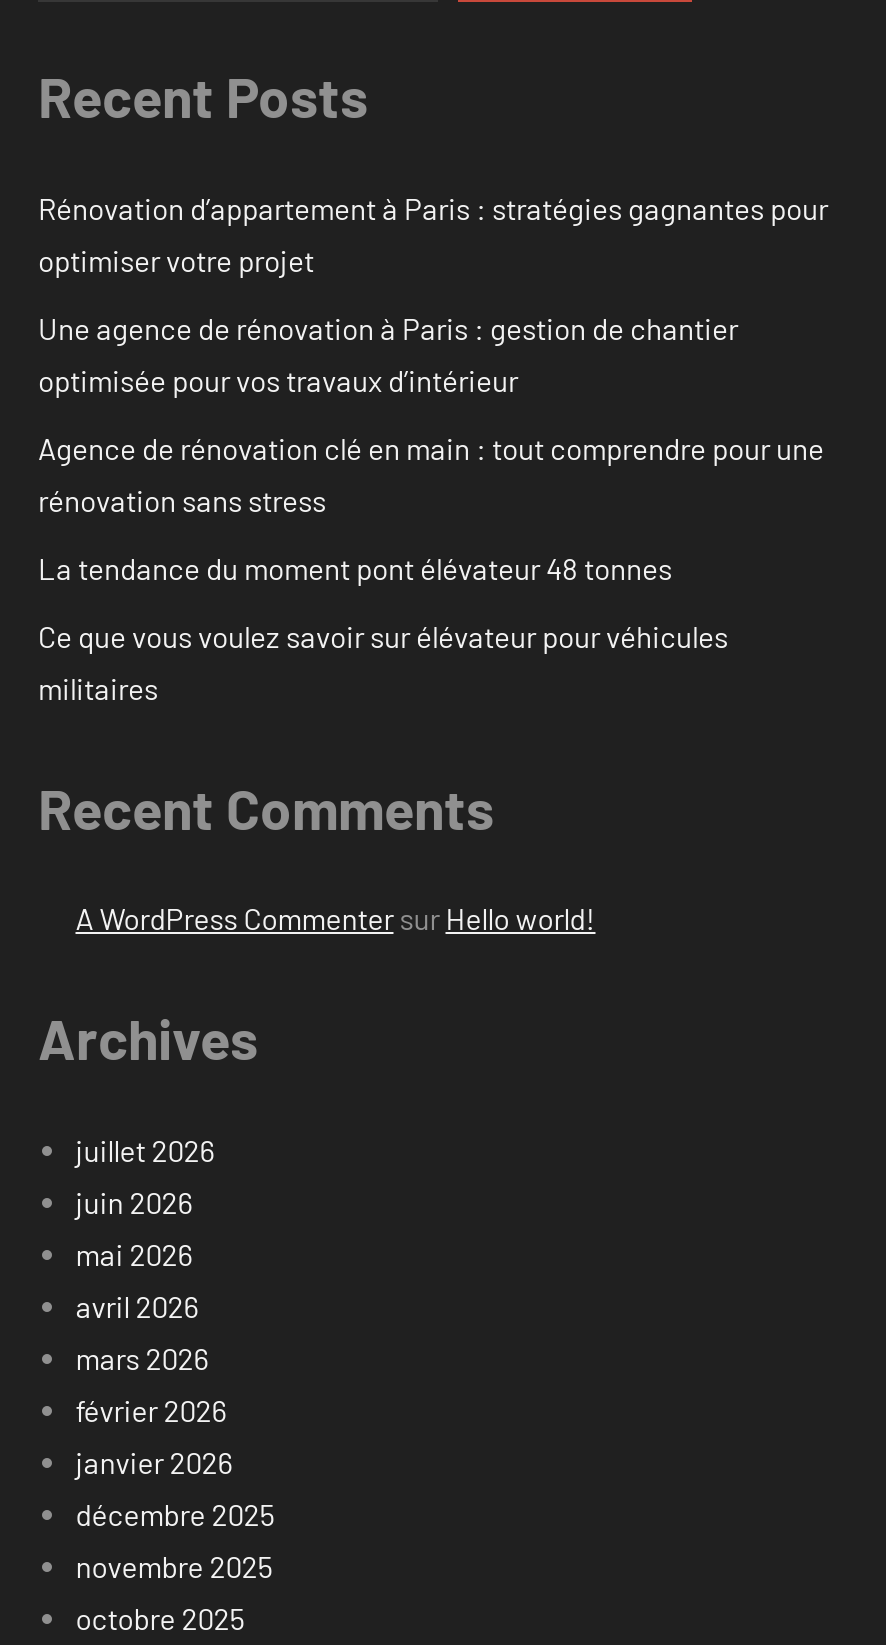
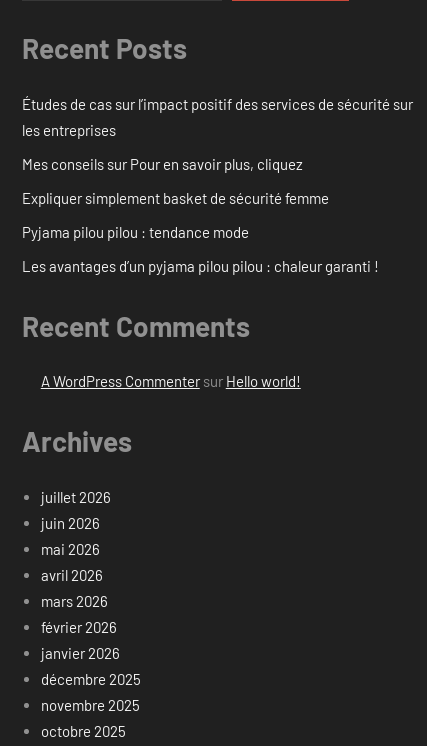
- Rénovation d’appartement à Paris : stratégies gagnantes pour
- optimiser votre projet
+ Études de cas sur l’impact positif des services de sécurité sur
+ les entreprises

- Une agence de rénovation à Paris : gestion de chantier
- optimisée pour vos travaux d’intérieur
+ Mes conseils sur Pour en savoir plus, cliquez

- Agence de rénovation clé en main : tout comprendre pour une
- rénovation sans stress
+ Expliquer simplement basket de sécurité femme

- La tendance du moment pont élévateur 48 tonnes
+ Pyjama pilou pilou : tendance mode

- Ce que vous voulez savoir sur élévateur pour véhicules
- militaires
+ Les avantages d’un pyjama pilou pilou : chaleur garanti !
